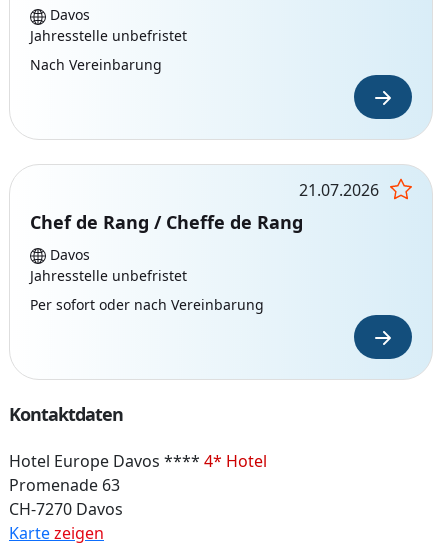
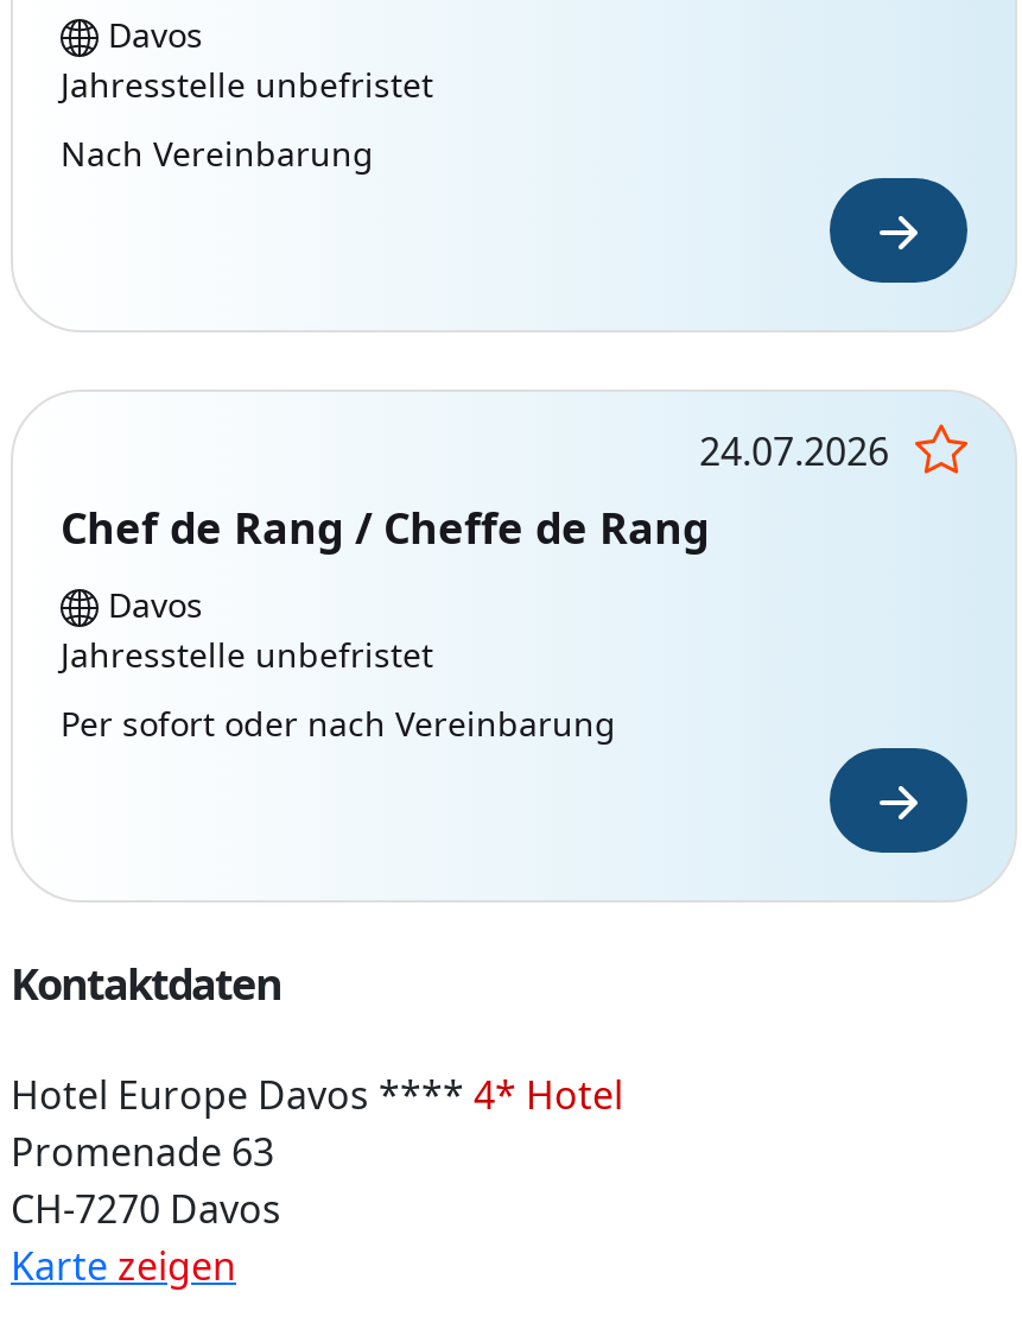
- 21.07.2026
+ 24.07.2026
